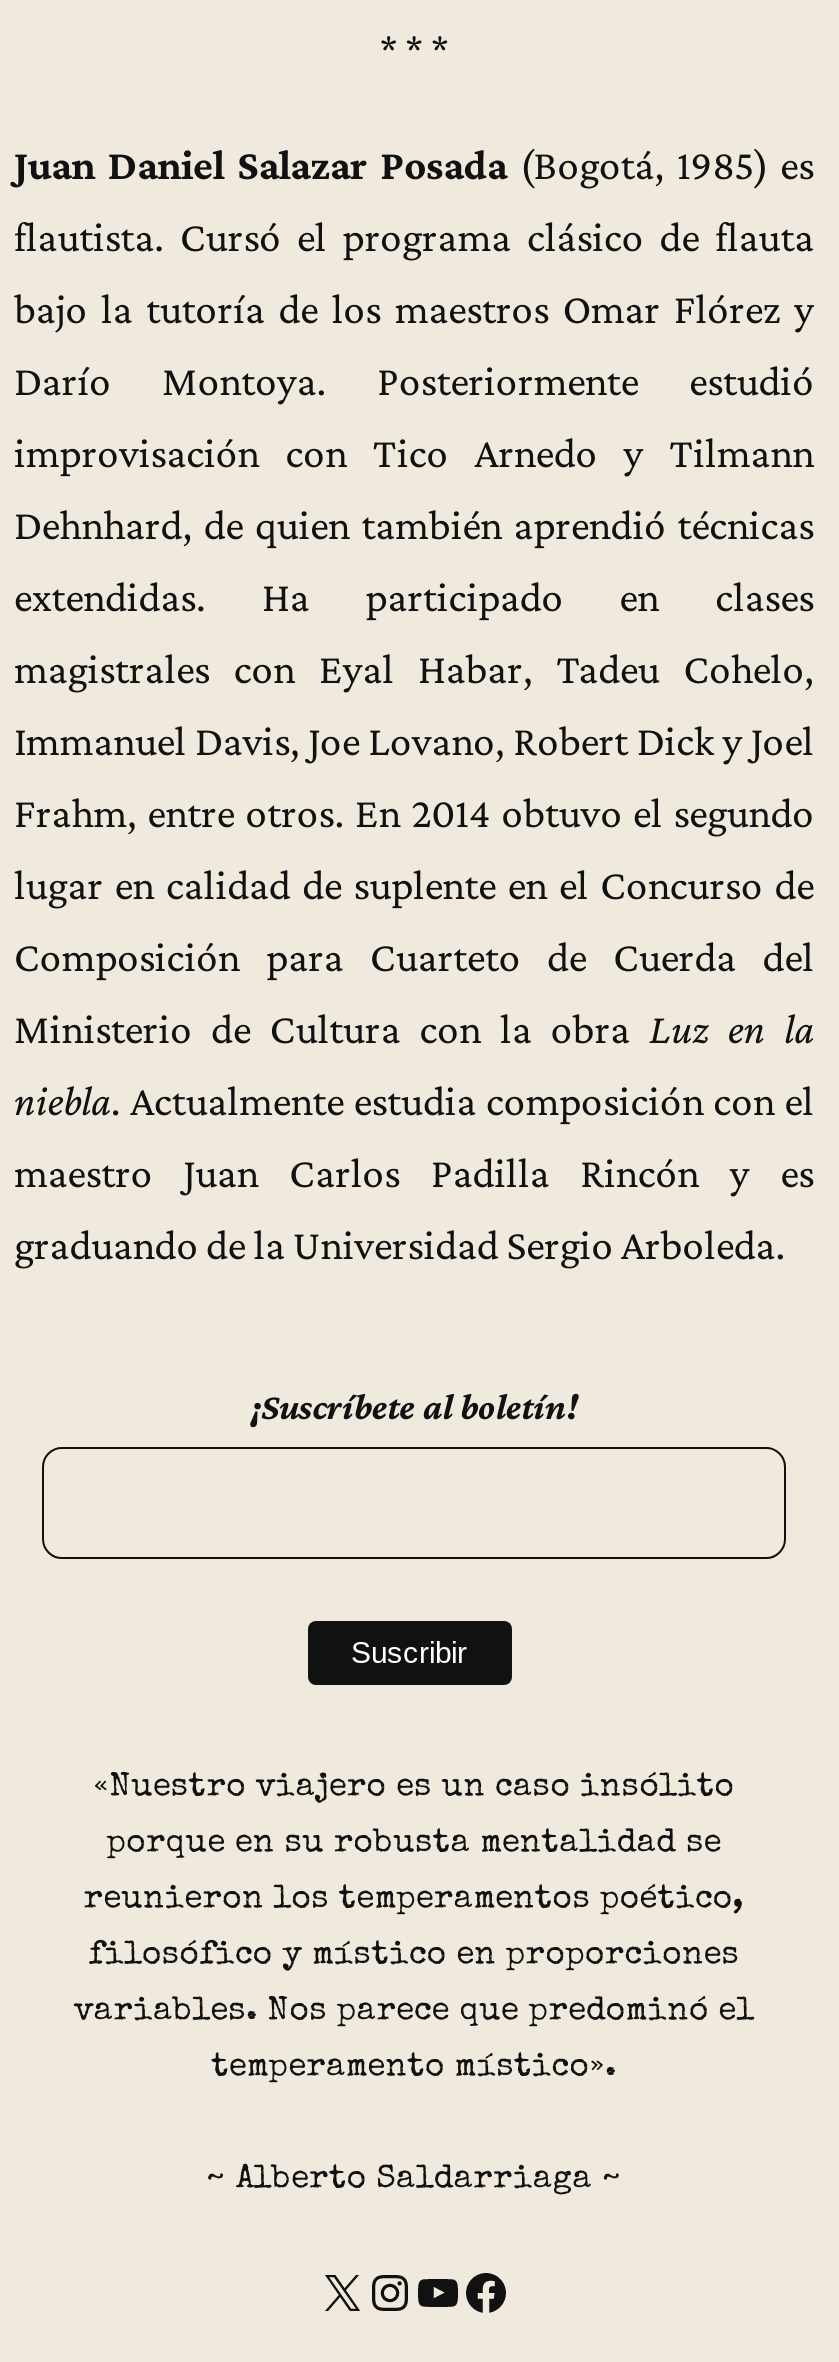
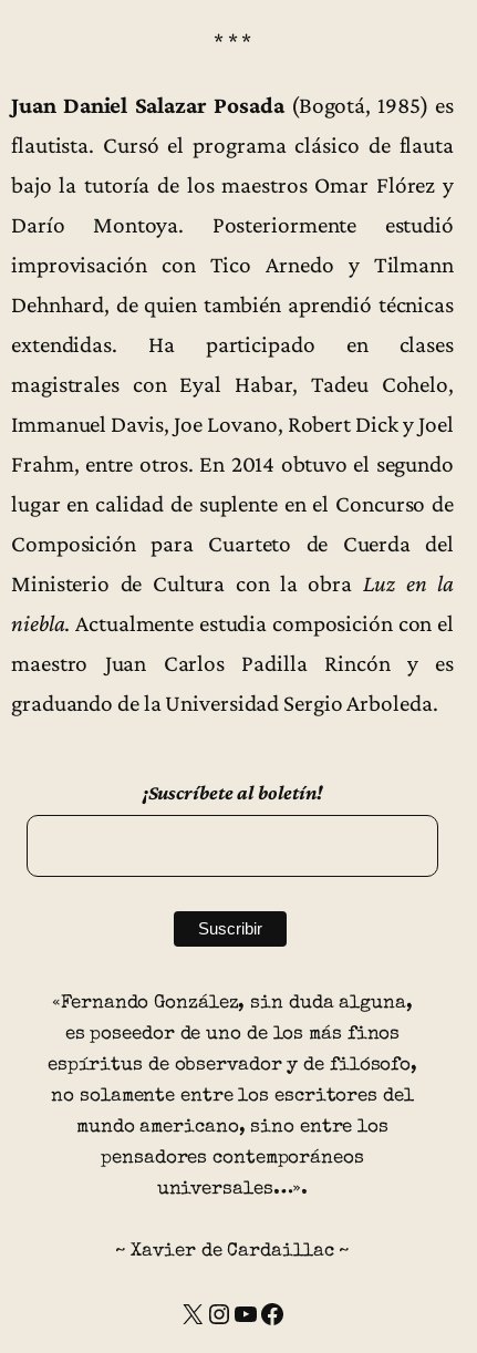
- «Nuestro viajero es un caso insólito
- porque en su robusta mentalidad se
- reunieron los temperamentos poético,
- filosófico y místico en proporciones
- variables. Nos parece que predominó el
- temperamento místico».
- ~ Alberto Saldarriaga ~
+ «Fernando González, sin duda alguna,
+ es poseedor de uno de los más finos
+ espíritus de observador y de filósofo,
+ no solamente entre los escritores del
+ mundo americano, sino entre los
+ pensadores contemporáneos
+ universales…».
+ ~ Xavier de Cardaillac ~
